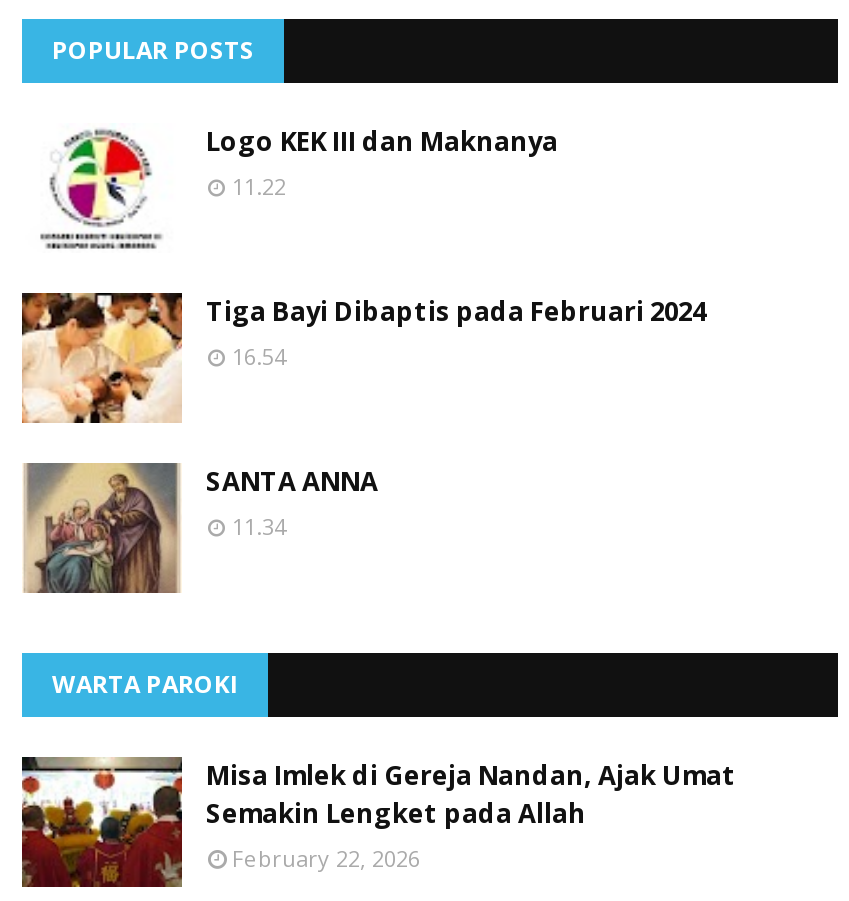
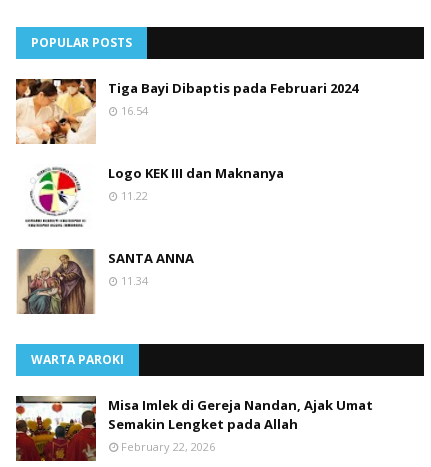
moved down: [image] | Logo KEK III dan Maknanya | 11.22

moved up: [image] | Tiga Bayi Dibaptis pada Februari 2024 | 16.54
